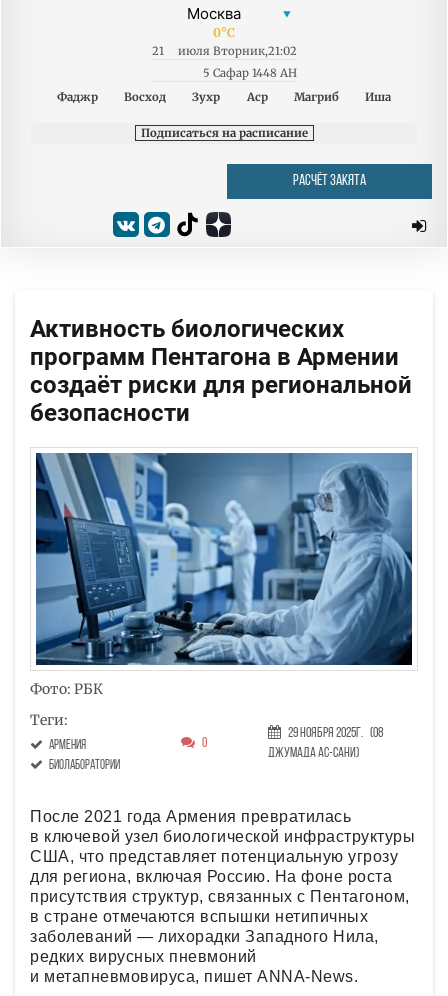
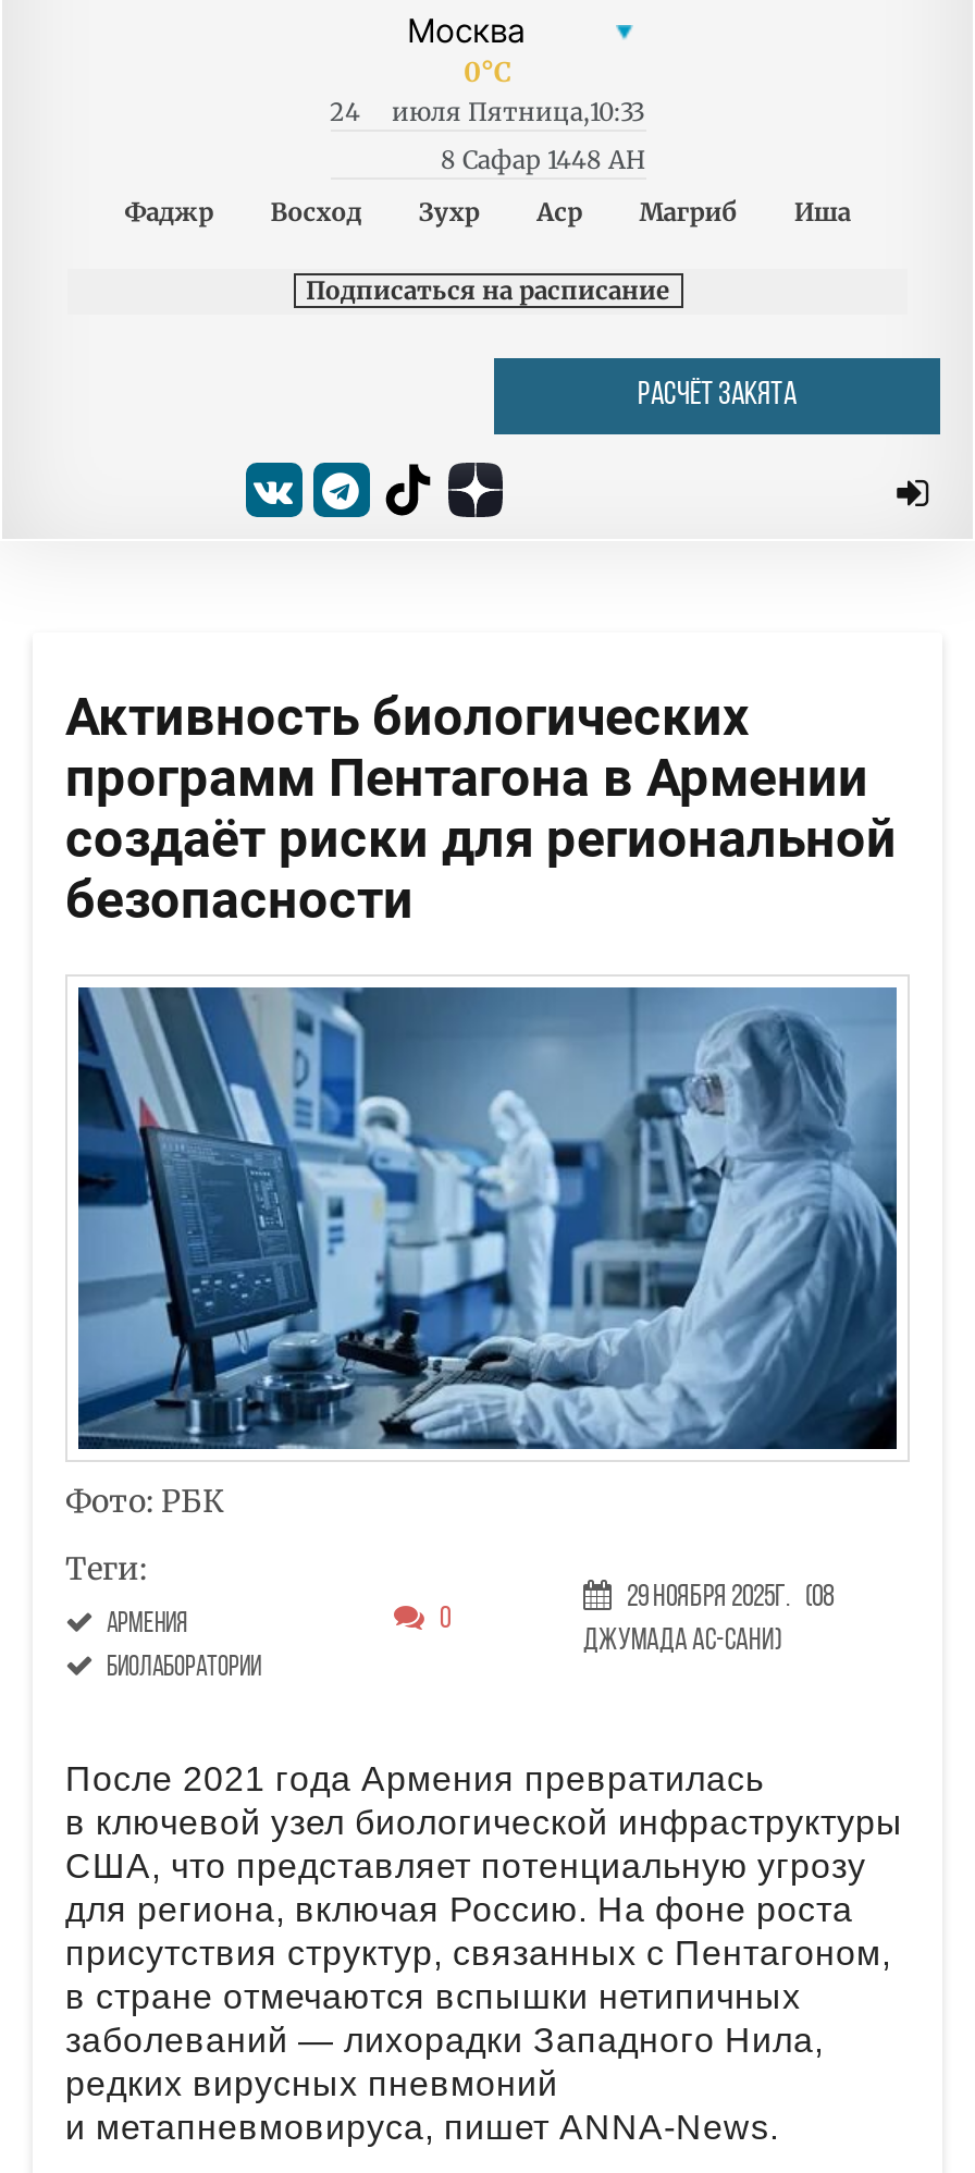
- 21
+ 24

- июля Вторник,21:02
+ июля Пятница,10:33

- 5 Сафар 1448 AH
+ 8 Сафар 1448 AH
